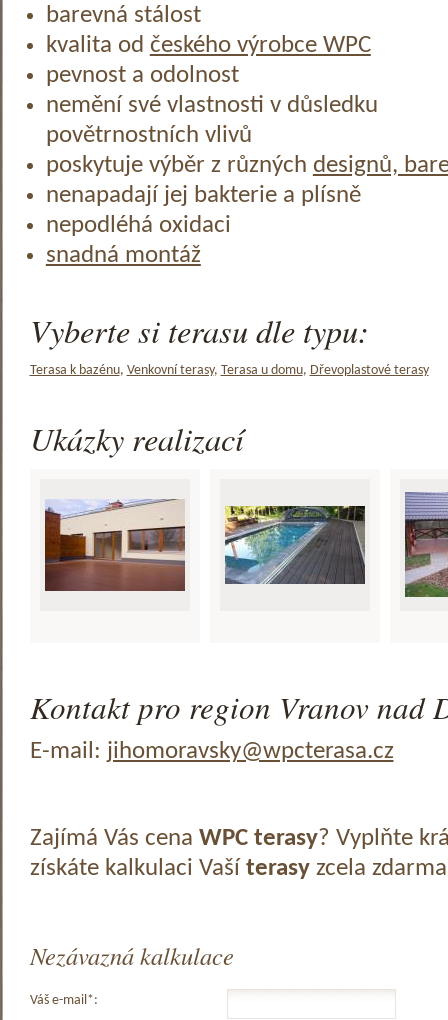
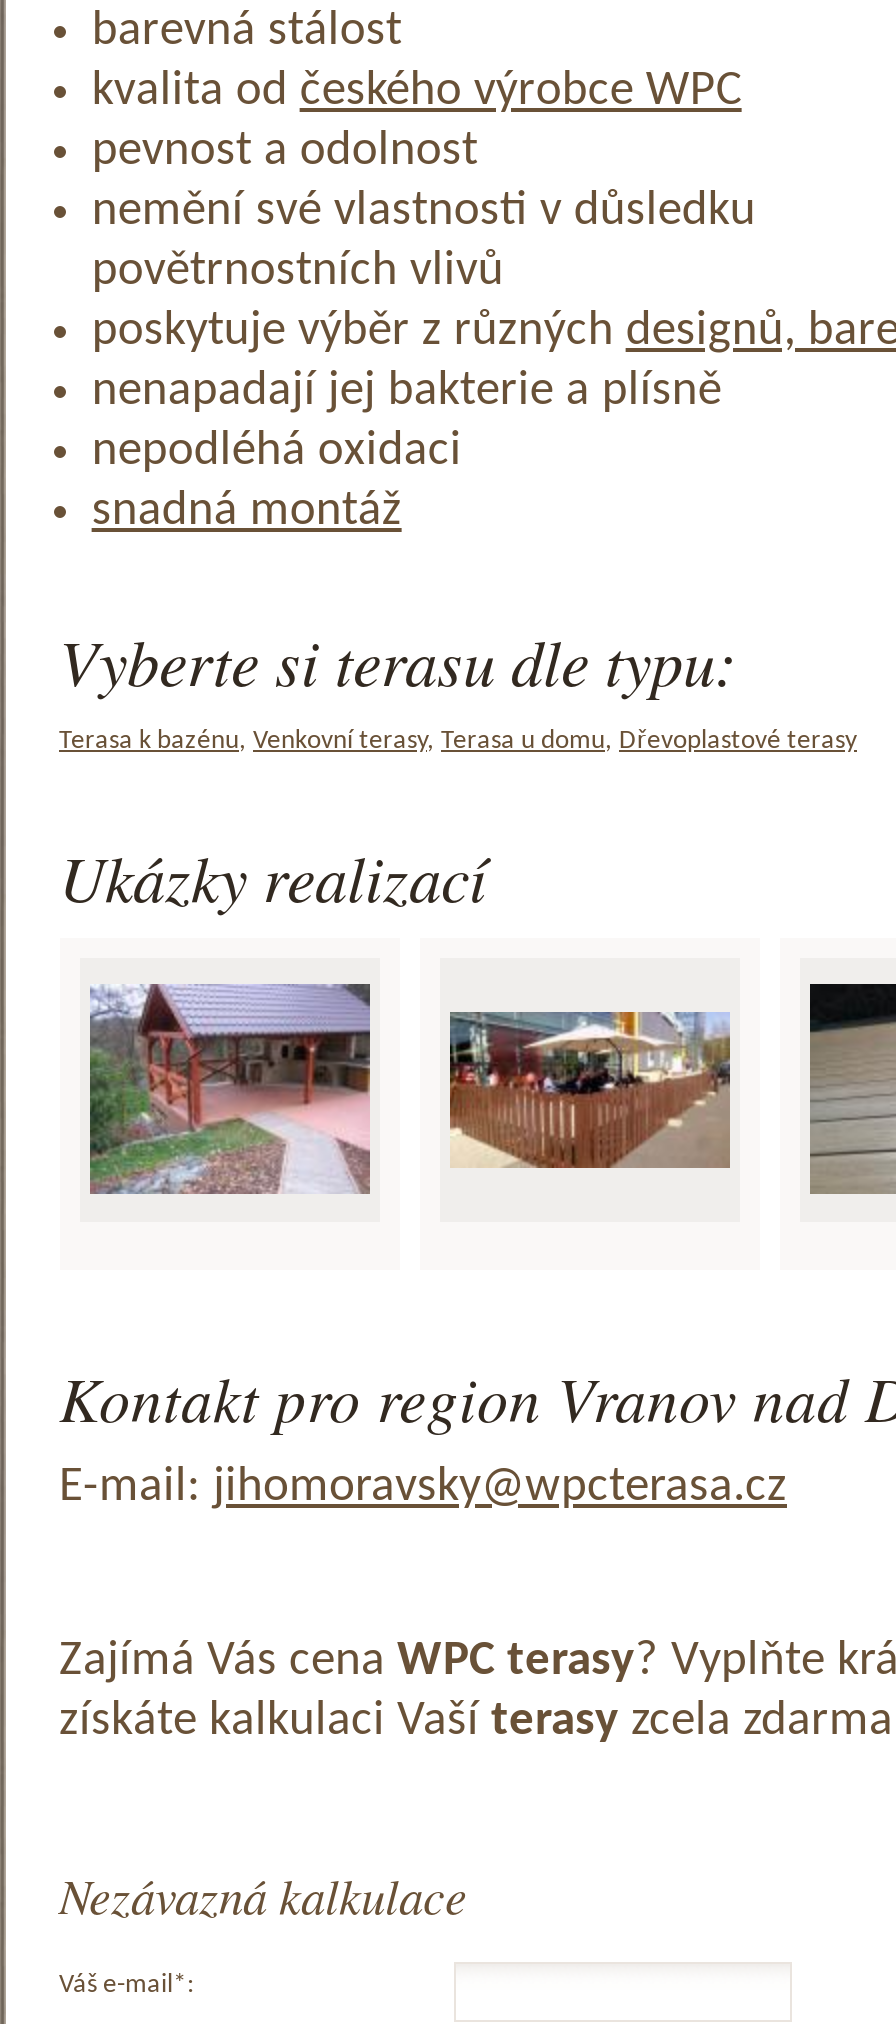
- [image]
+ [image]

- [image]
+ [image]

- [image]
+ [image]
